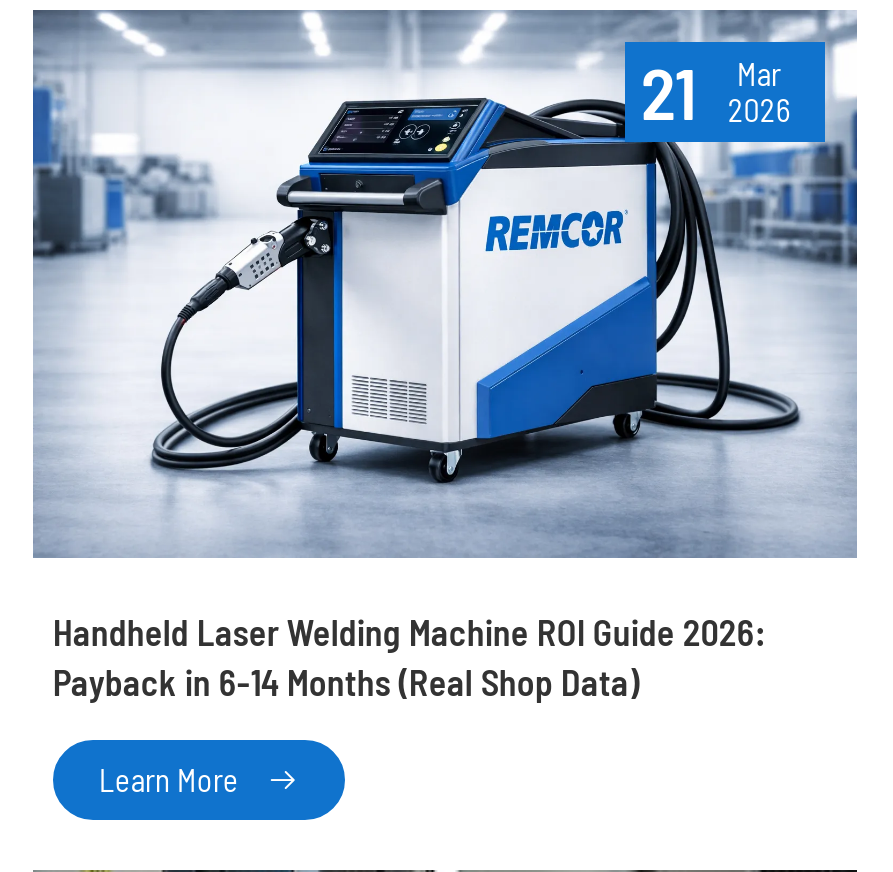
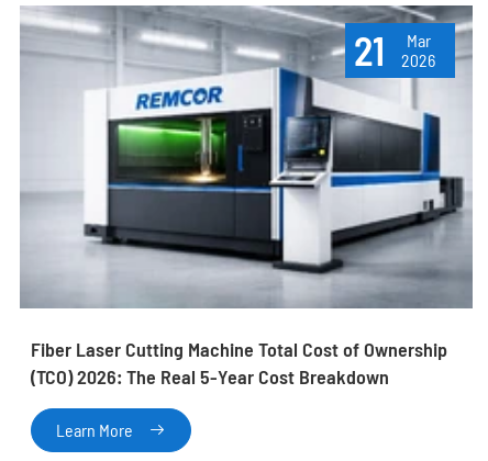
- [image]
- Handheld Laser Welding Machine ROI Guide 2026:
- Payback in 6-14 Months (Real Shop Data)
+ [image]
+ Fiber Laser Cutting Machine Total Cost of Ownership
+ (TCO) 2026: The Real 5-Year Cost Breakdown
